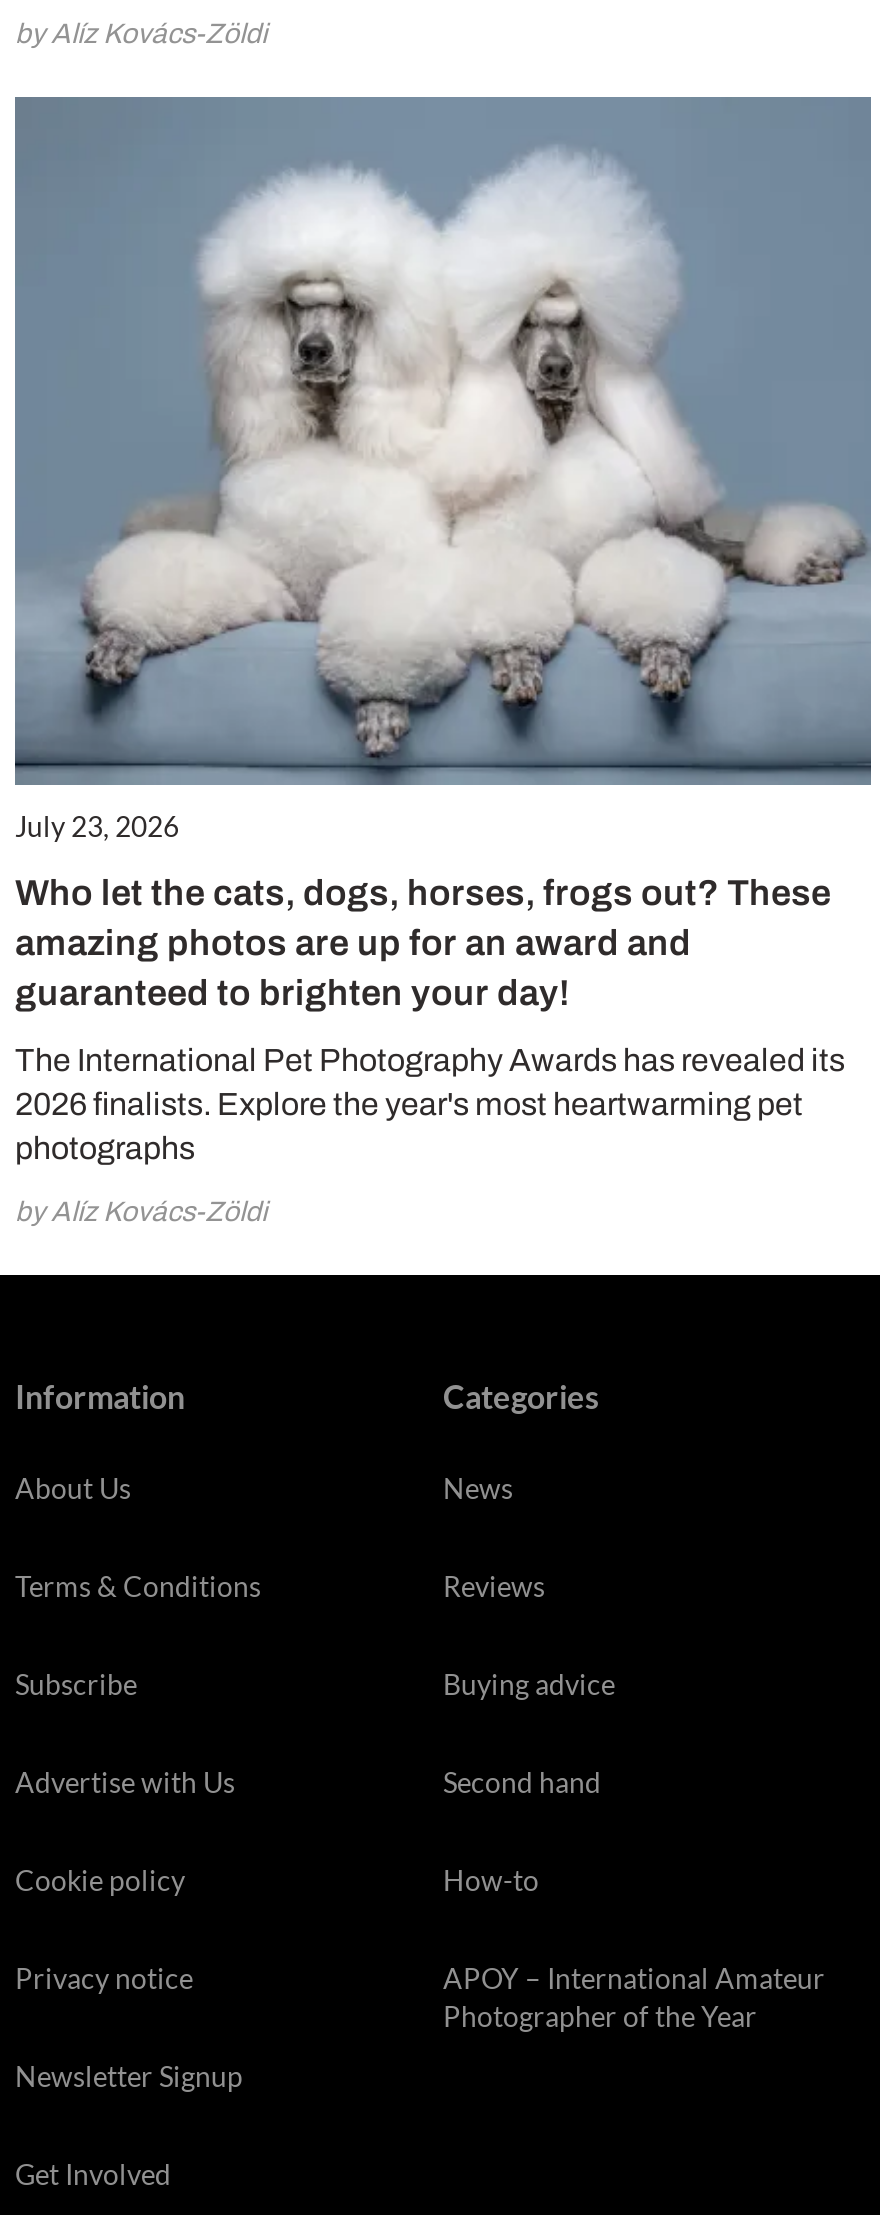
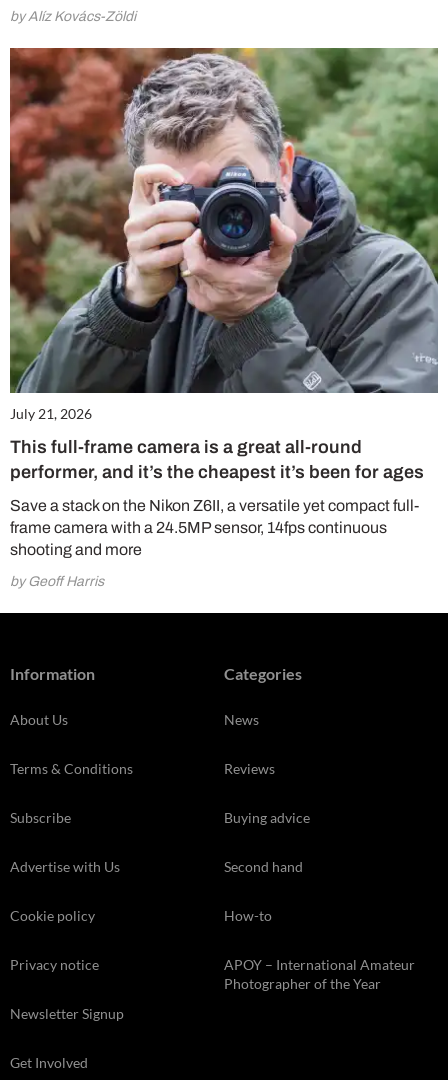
- [image]
- July 23, 2026
+ [image]
+ July 21, 2026

- Who let the cats, dogs, horses, frogs out? These
- amazing photos are up for an award and
- guaranteed to brighten your day!
+ This full-frame camera is a great all-round
+ performer, and it’s the cheapest it’s been for ages

- The International Pet Photography Awards has revealed its
- 2026 finalists. Explore the year's most heartwarming pet
- photographs
+ Save a stack on the Nikon Z6II, a versatile yet compact full-
+ frame camera with a 24.5MP sensor, 14fps continuous
+ shooting and more

- by Alíz Kovács-Zöldi
+ by Geoff Harris
